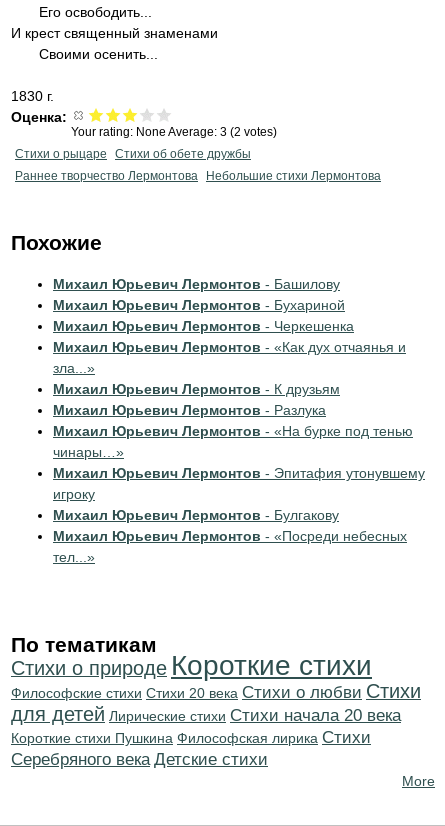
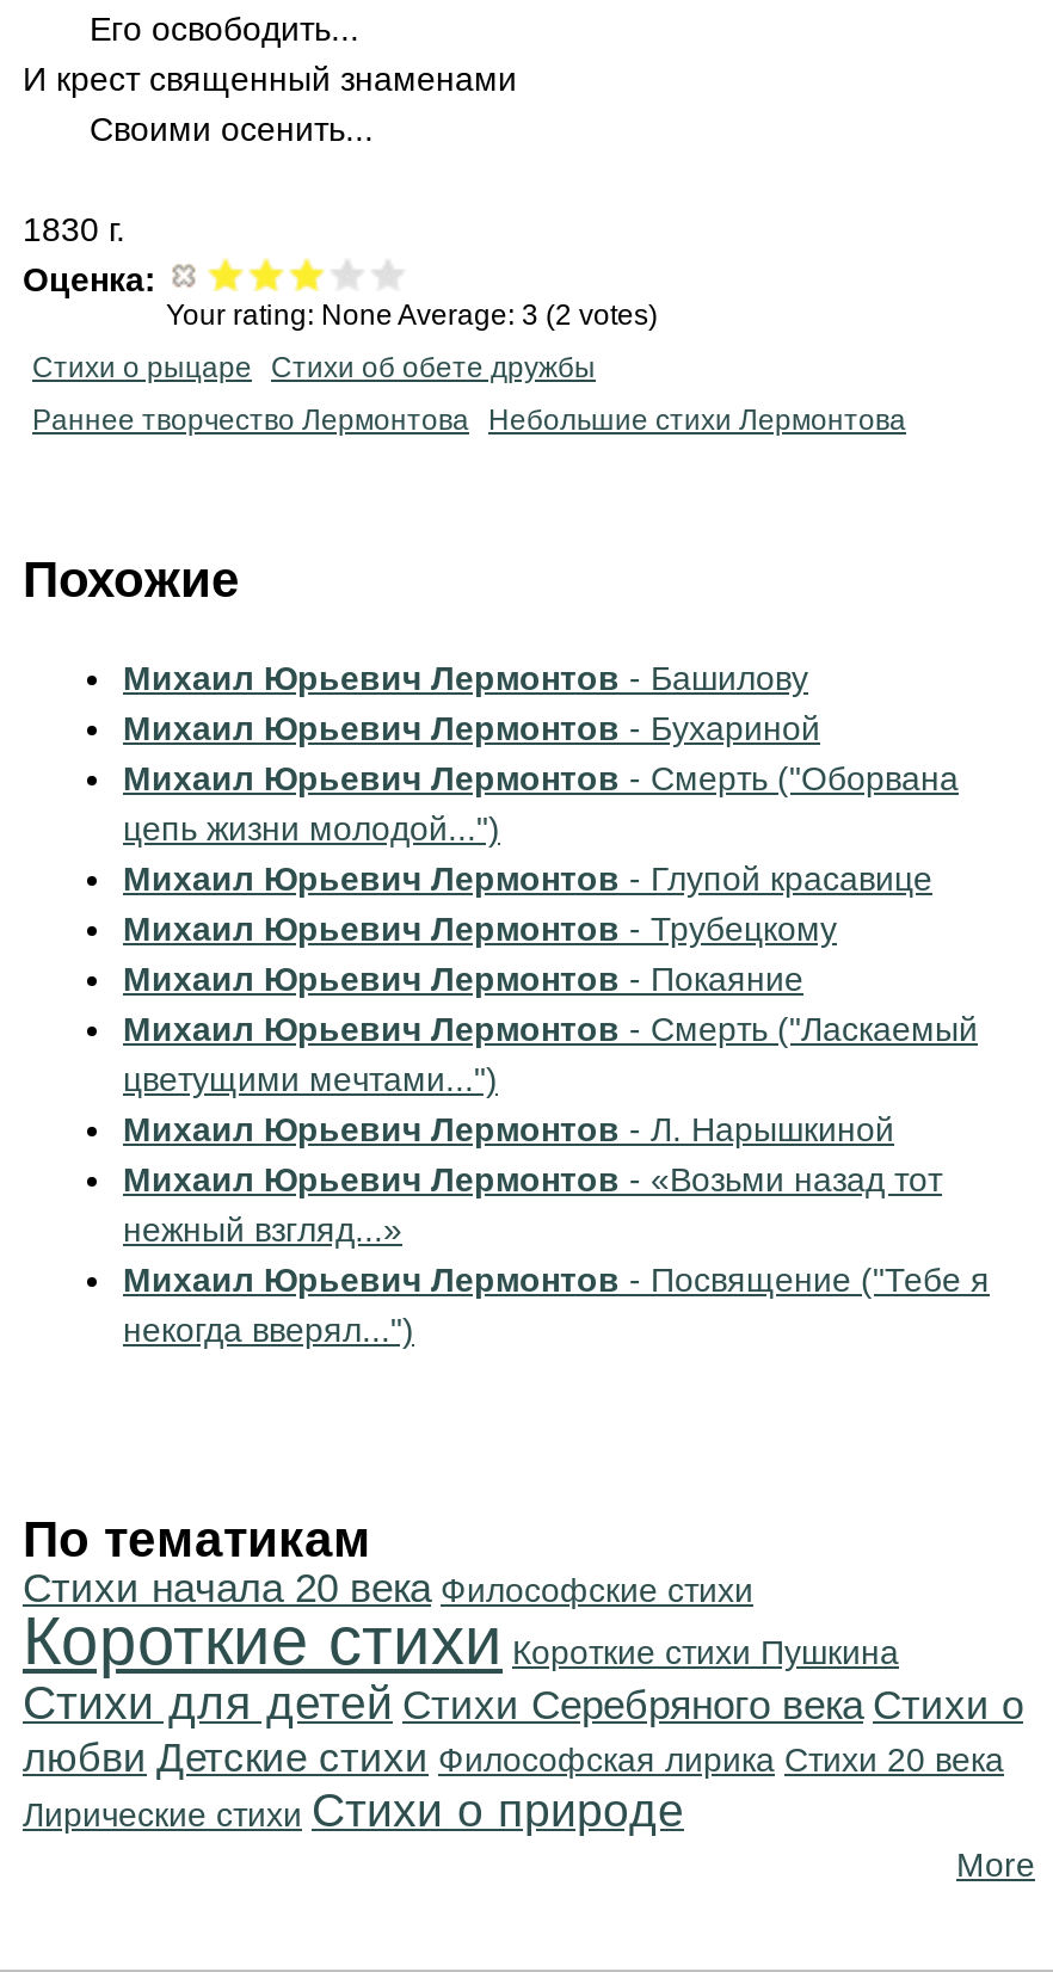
- Михаил Юрьевич Лермонтов - Черкешенка
- Михаил Юрьевич Лермонтов - «Как дух отчаянья и
- зла...»
- Михаил Юрьевич Лермонтов - К друзьям
- Михаил Юрьевич Лермонтов - Разлука
- Михаил Юрьевич Лермонтов - «На бурке под тенью
- чинары…»
- Михаил Юрьевич Лермонтов - Эпитафия утонувшему
- игроку
- Михаил Юрьевич Лермонтов - Булгакову
- Михаил Юрьевич Лермонтов - «Посреди небесных
- тел...»
+ Михаил Юрьевич Лермонтов - Смерть ("Оборвана
+ цепь жизни молодой...")
+ Михаил Юрьевич Лермонтов - Глупой красавице
+ Михаил Юрьевич Лермонтов - Трубецкому
+ Михаил Юрьевич Лермонтов - Покаяние
+ Михаил Юрьевич Лермонтов - Смерть ("Ласкаемый
+ цветущими мечтами...")
+ Михаил Юрьевич Лермонтов - Л. Нарышкиной
+ Михаил Юрьевич Лермонтов - «Возьми назад тот
+ нежный взгляд...»
+ Михаил Юрьевич Лермонтов - Посвящение ("Тебе я
+ некогда вверял...")

- Стихи о природе Короткие стихи
- Философские стихи Стихи 20 века Стихи о любви Стихи
- для детей Лирические стихи Cтихи начала 20 века
- Короткие стихи Пушкина Философская лирика Cтихи
- Серебряного века Детские стихи
+ Cтихи начала 20 века Философские стихи
+ Короткие стихи Короткие стихи Пушкина
+ Стихи для детей Cтихи Серебряного века Стихи о
+ любви Детские стихи Философская лирика Стихи 20 века
+ Лирические стихи Стихи о природе
